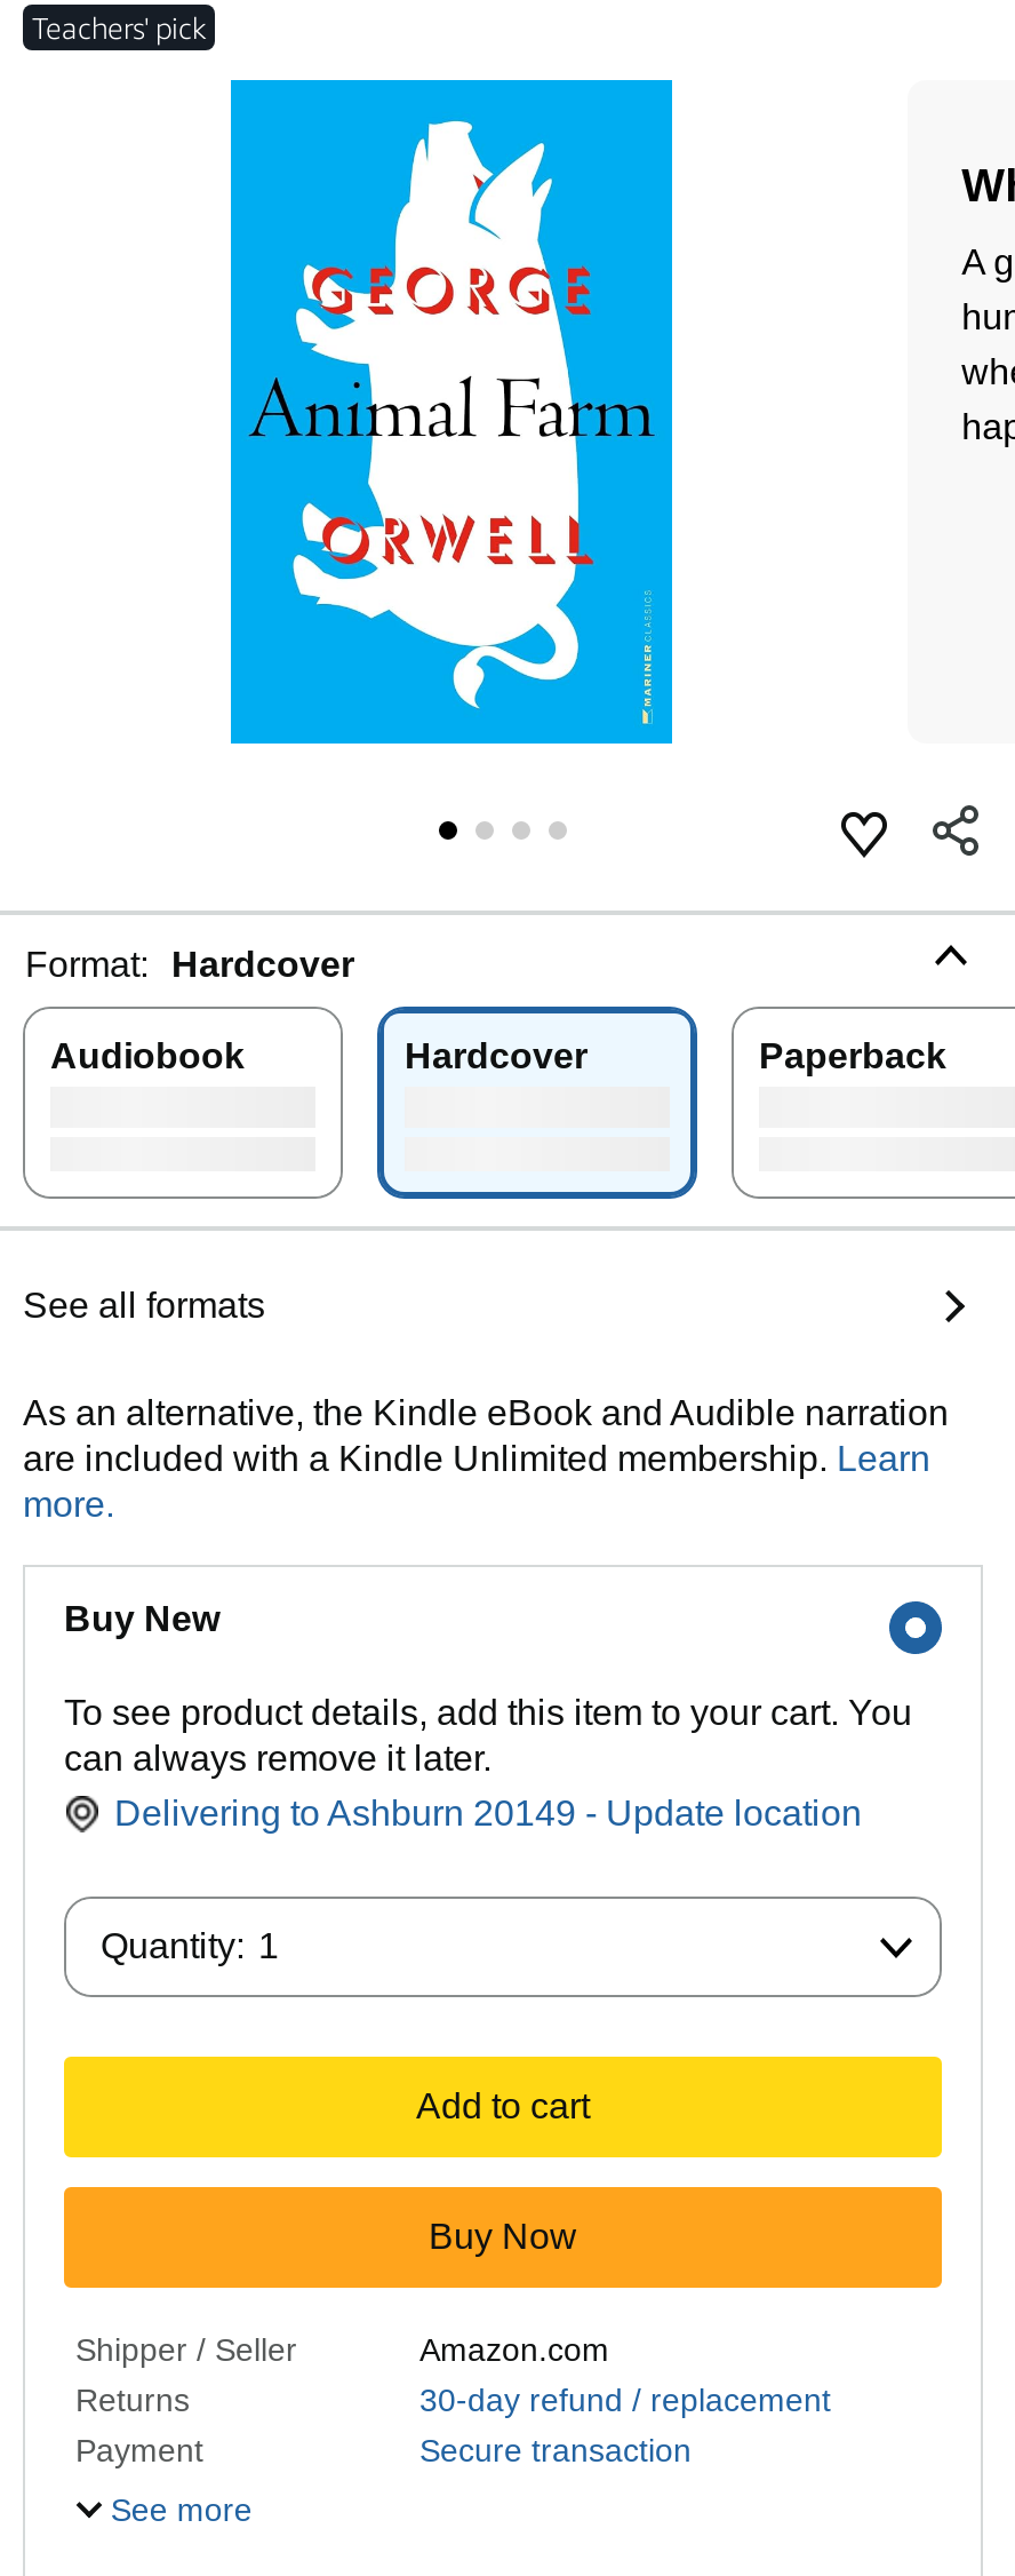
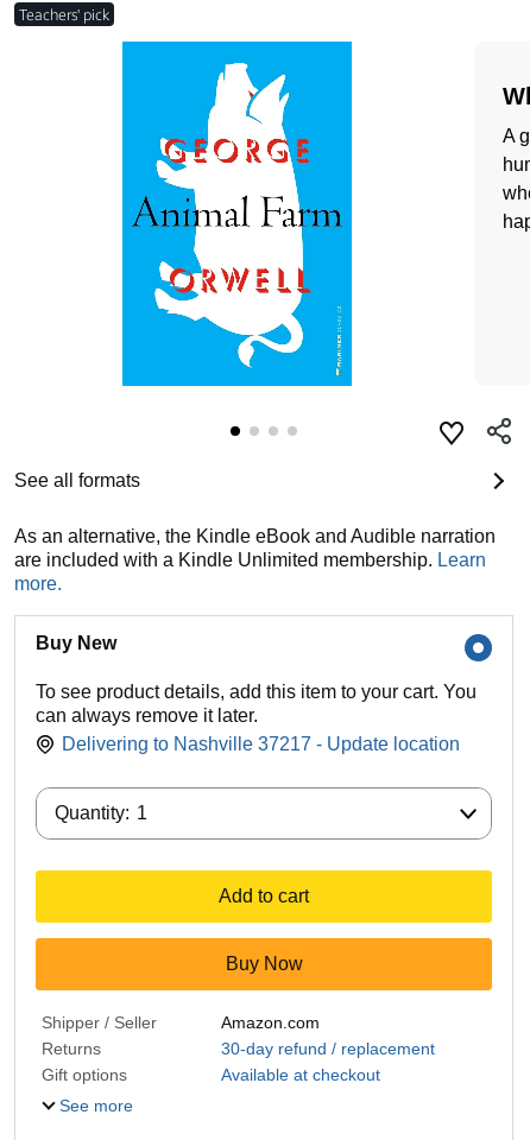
- [image]
- Format: Hardcover
- Audiobook
- Hardcover
- Paperback

- Delivering to Ashburn 20149 - Update location
+ Delivering to Nashville 37217 - Update location

- Payment
- Secure transaction
+ Gift options
+ Available at checkout
